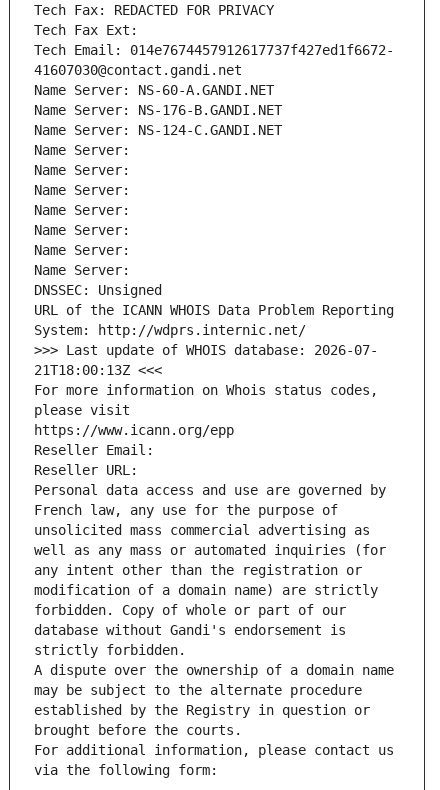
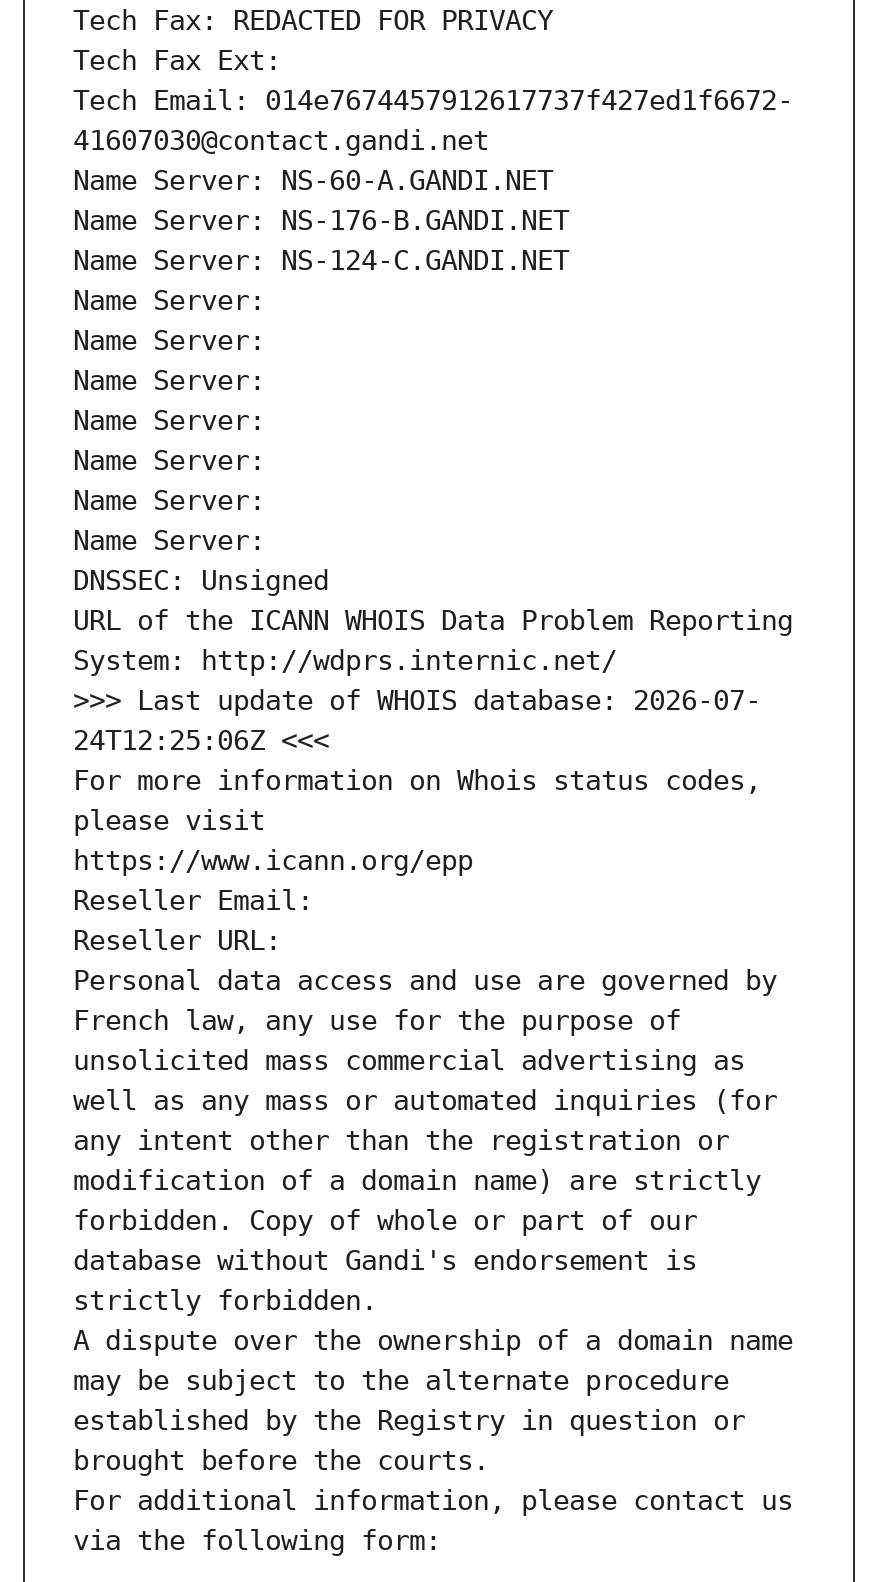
- 21T18:00:13Z <<<
+ 24T12:25:06Z <<<
